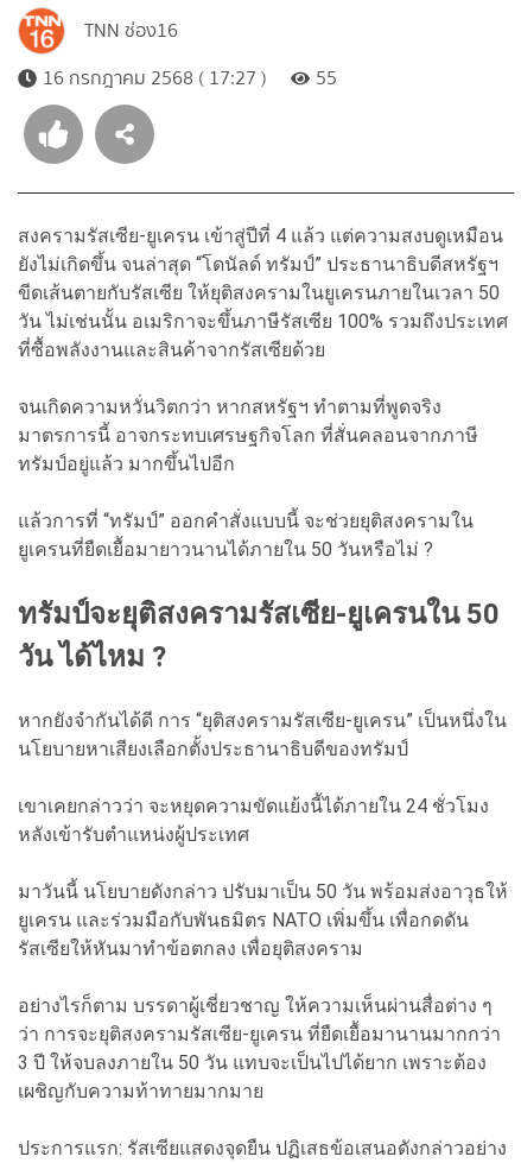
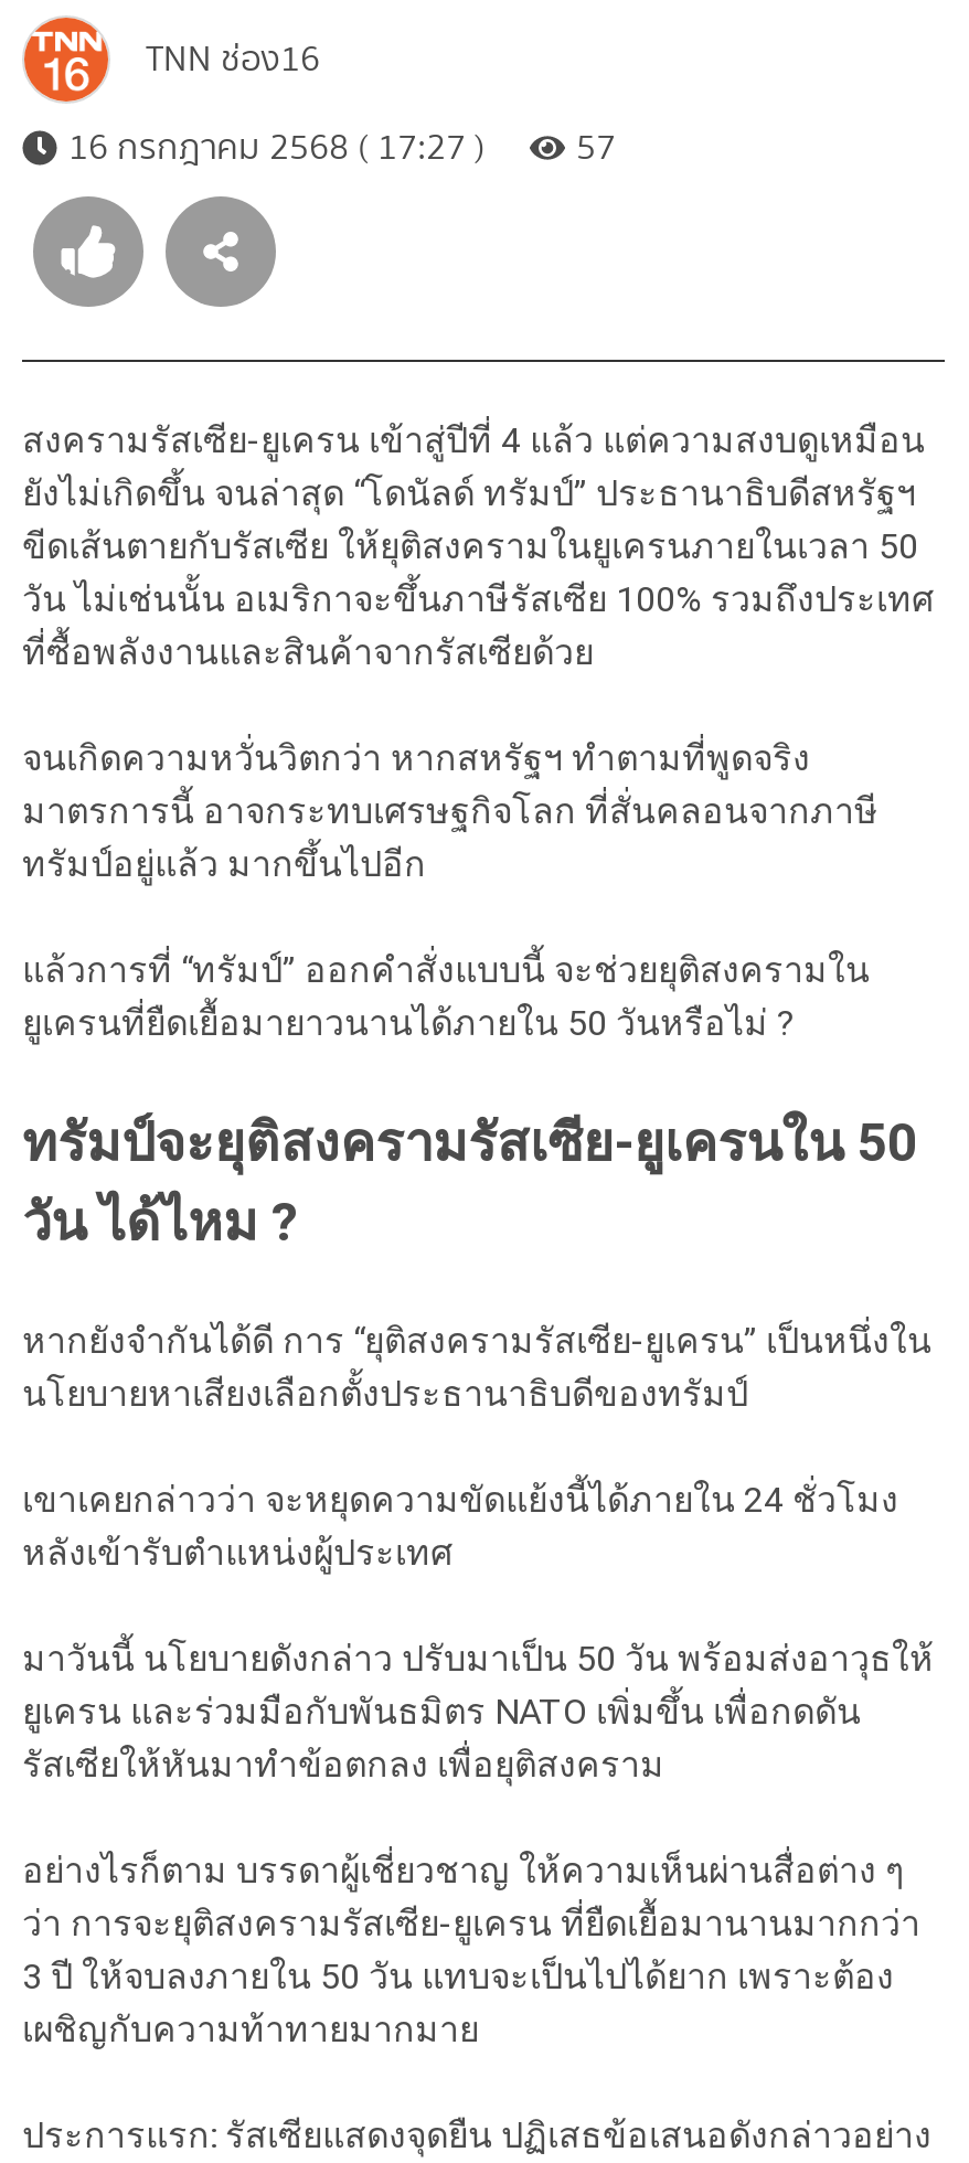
- 16 กรกฎาคม 2568 ( 17:27 ) 55
+ 16 กรกฎาคม 2568 ( 17:27 ) 57
